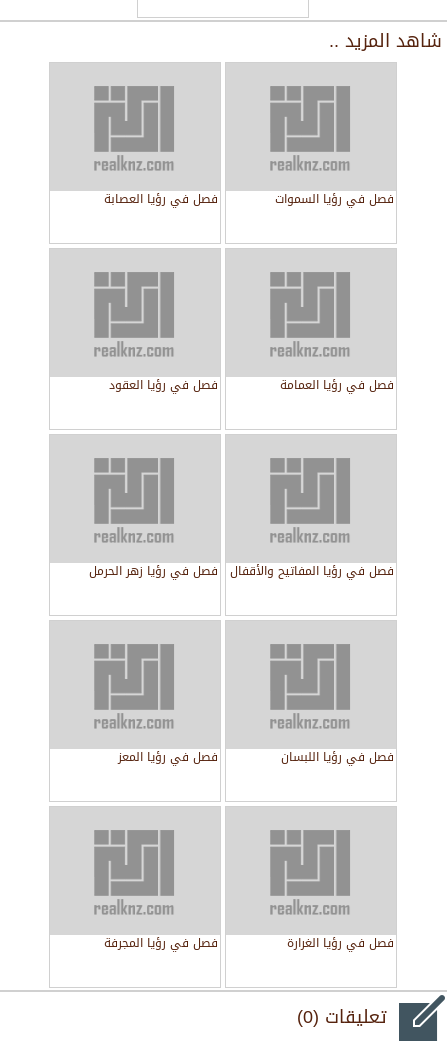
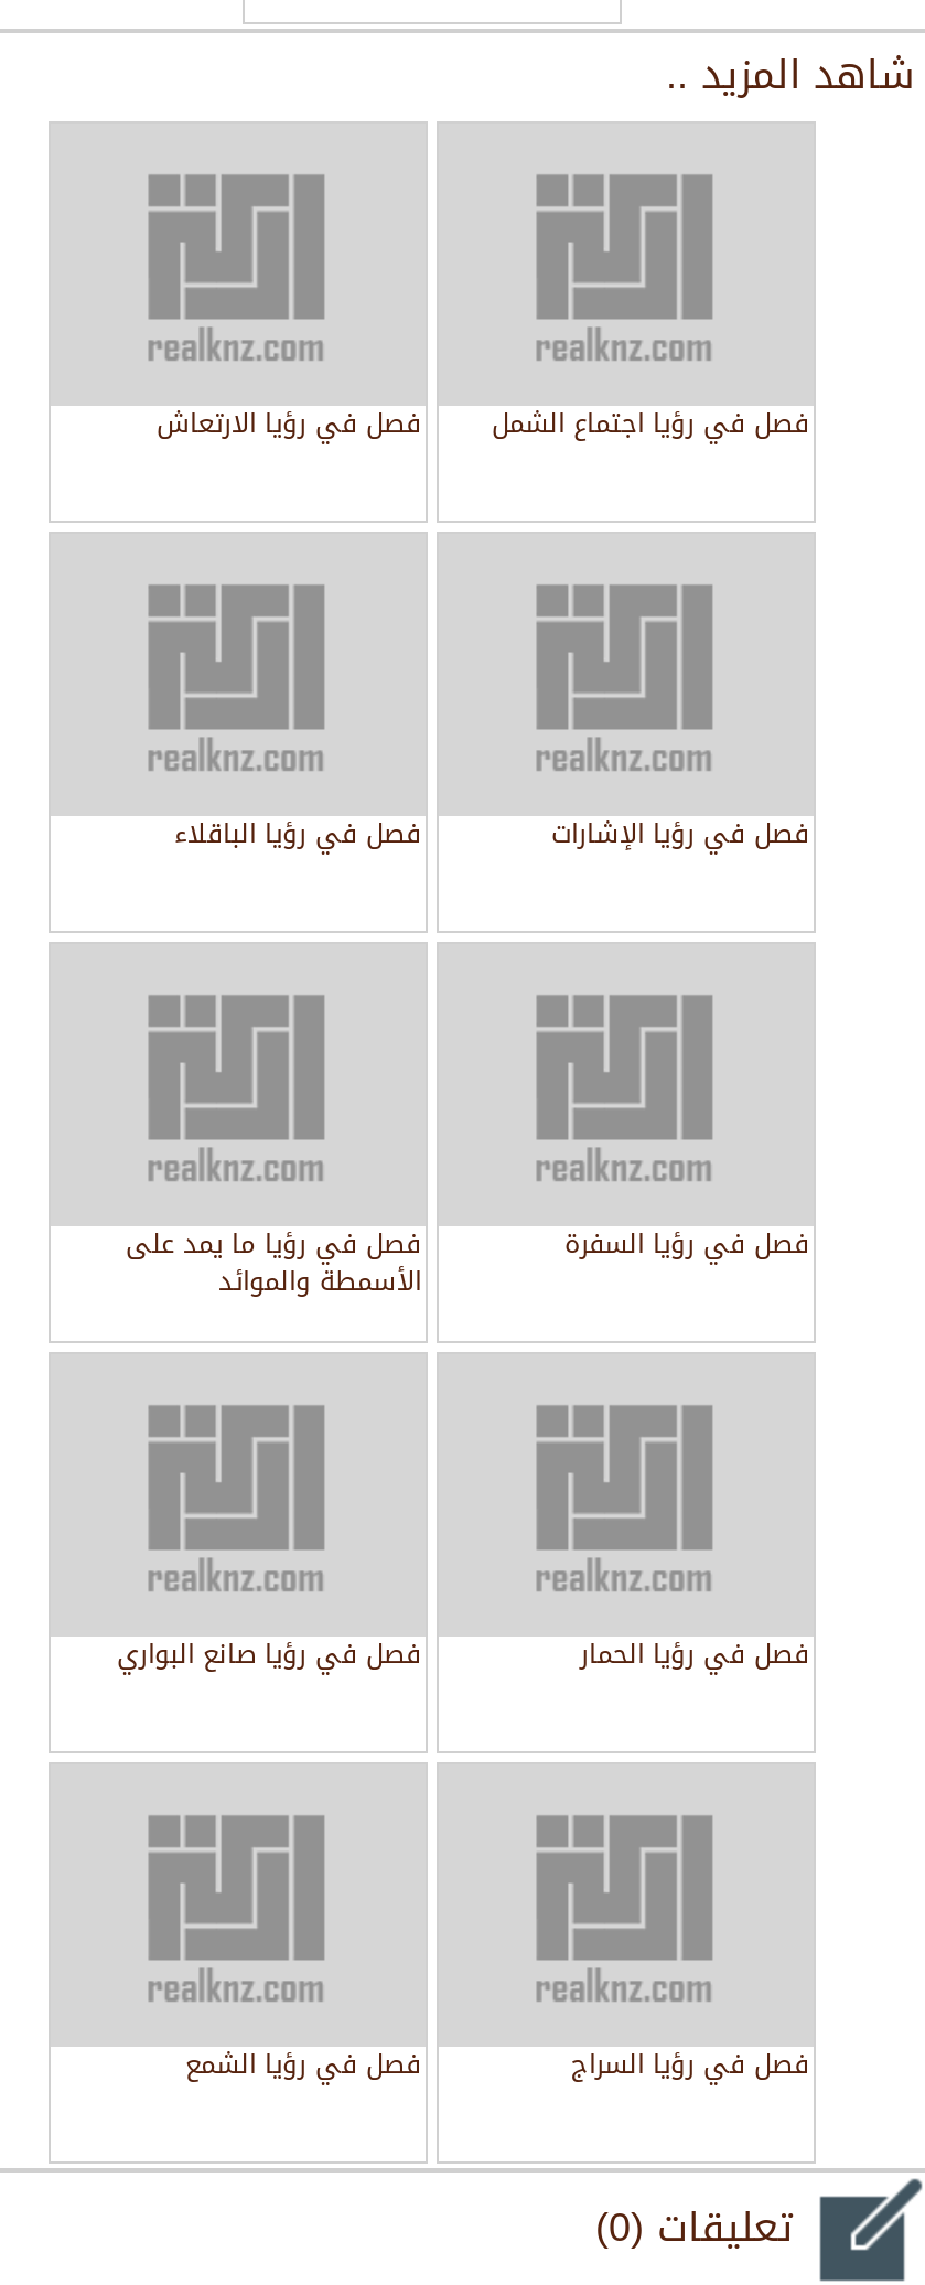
- فصل في رؤيا السموات
- فصل في رؤيا العصابة
+ فصل في رؤيا اجتماع الشمل
+ فصل في رؤيا الارتعاش

- فصل في رؤيا العمامة
- فصل في رؤيا العقود
+ فصل في رؤيا الإشارات
+ فصل في رؤيا الباقلاء

- فصل في رؤيا المفاتيح والأقفال فصل في رؤيا زهر الحرمل
+ فصل في رؤيا السفرة
+ فصل في رؤيا ما يمد على
+ الأسمطة والموائد

- فصل في رؤيا اللبسان
- فصل في رؤيا المعز
+ فصل في رؤيا الحمار
+ فصل في رؤيا صانع البواري

- فصل في رؤيا الغرارة
- فصل في رؤيا المجرفة
+ فصل في رؤيا السراج
+ فصل في رؤيا الشمع
